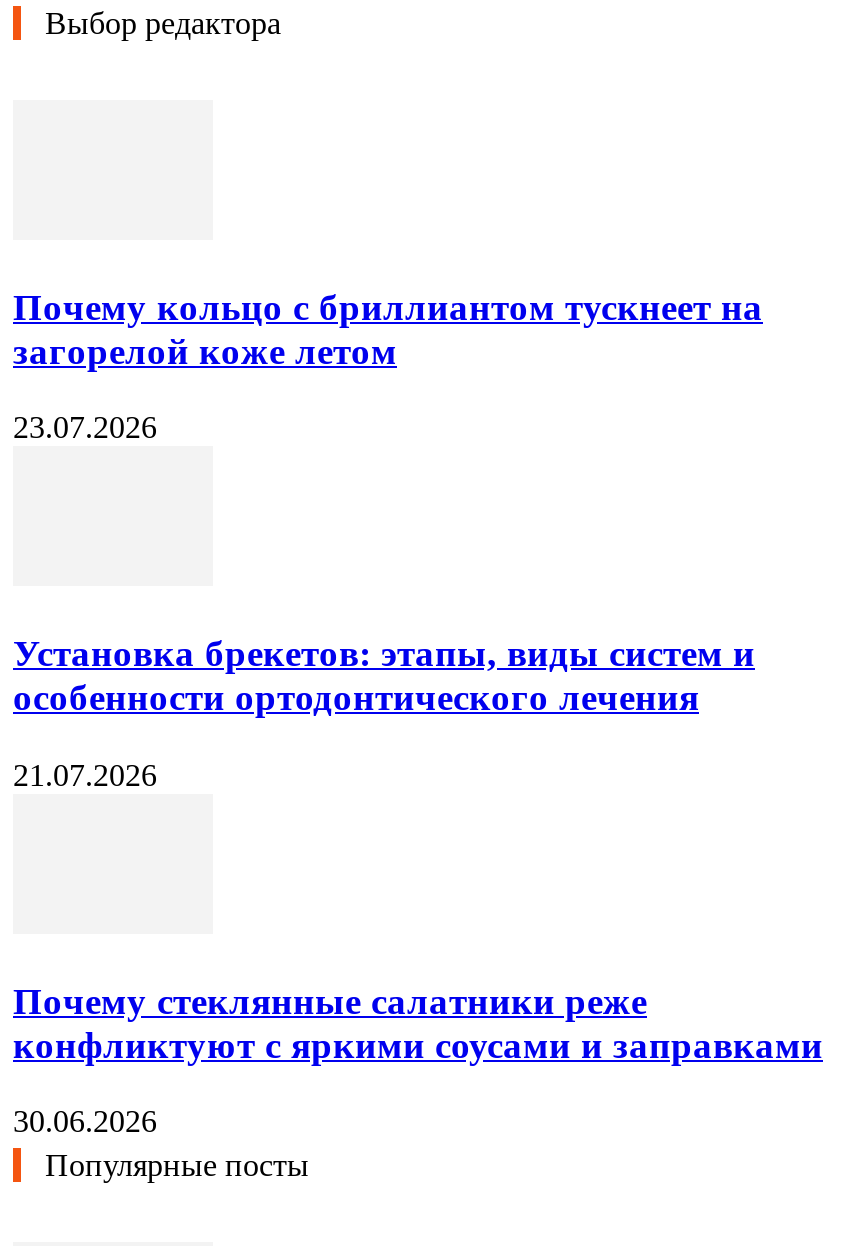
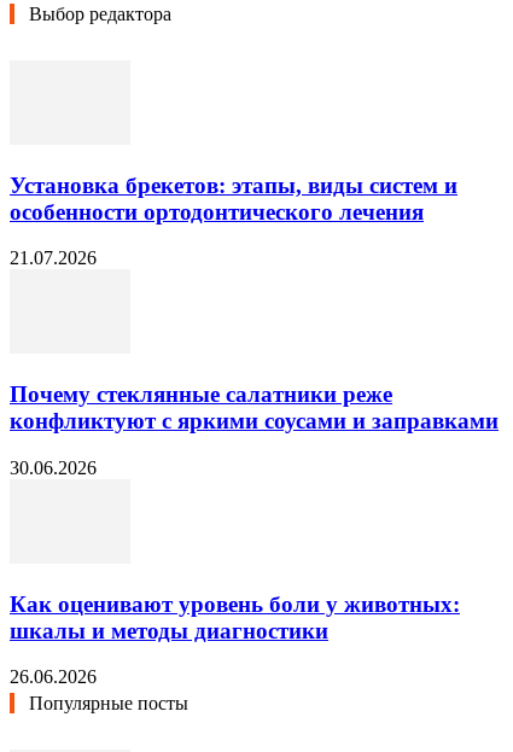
- Почему кольцо с бриллиантом тускнеет на
- загорелой коже летом
- 23.07.2026

moved up: Установка брекетов: этапы, виды систем и | особенности ортодонтического лечения | 21.07.2026 | Почему стеклянные салатники реже | конфликтуют с яркими соусами и заправками | 30.06.2026

+ Как оценивают уровень боли у животных:
+ шкалы и методы диагностики
+ 26.06.2026
